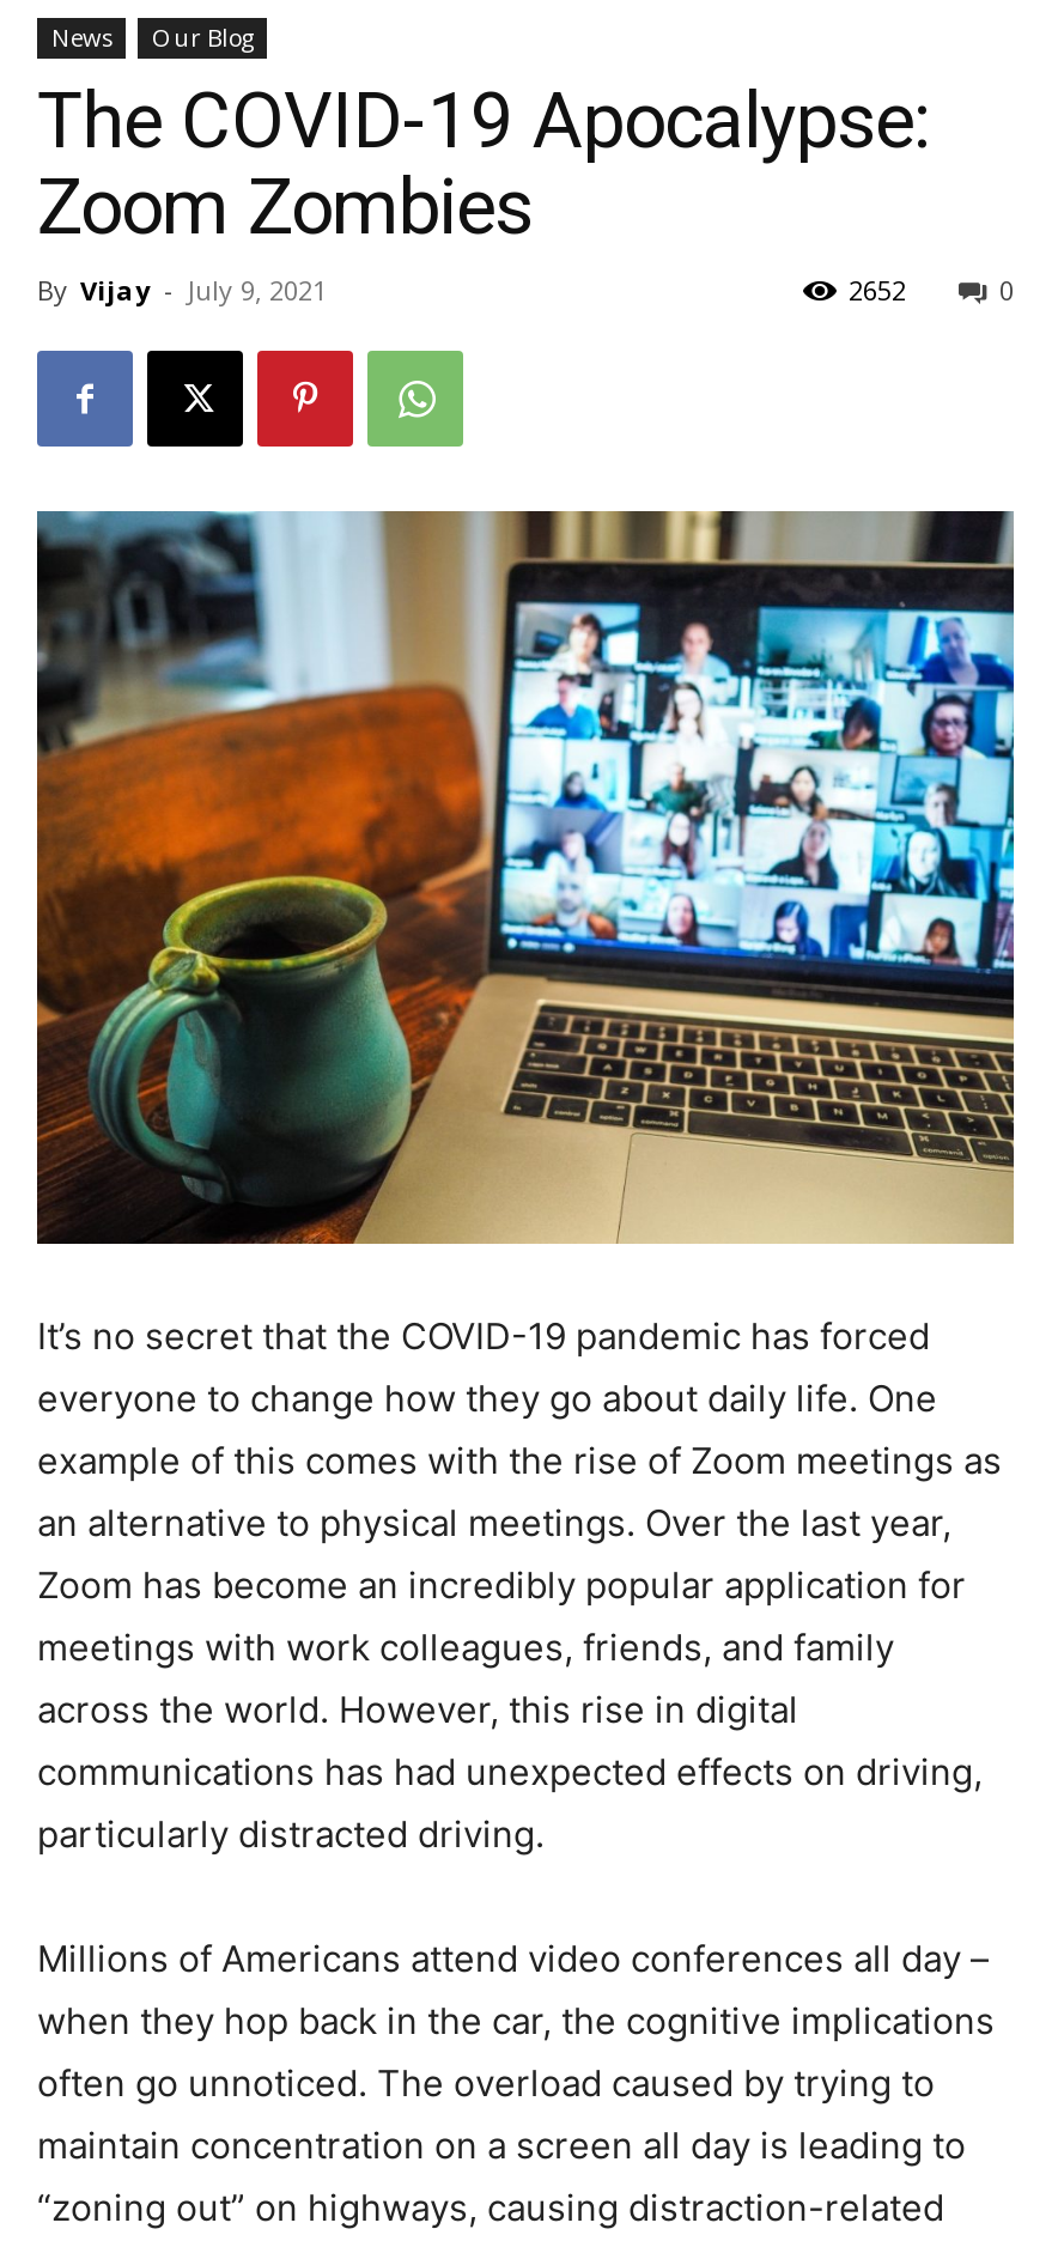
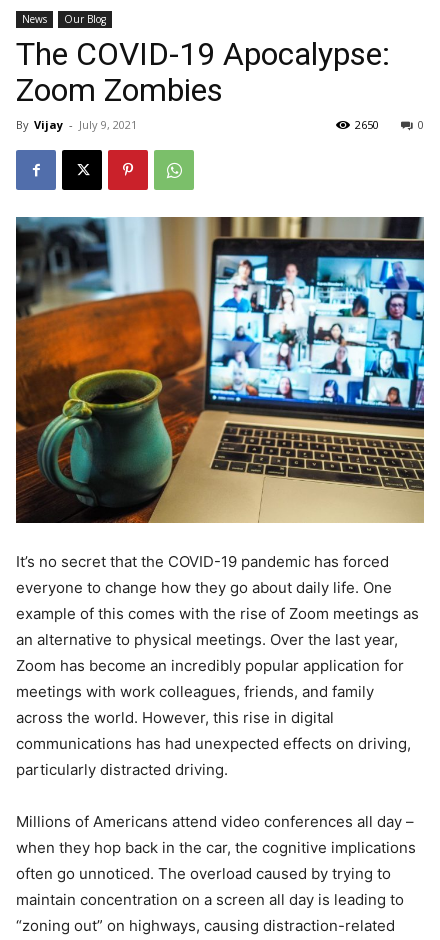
- 2652
+ 2650
